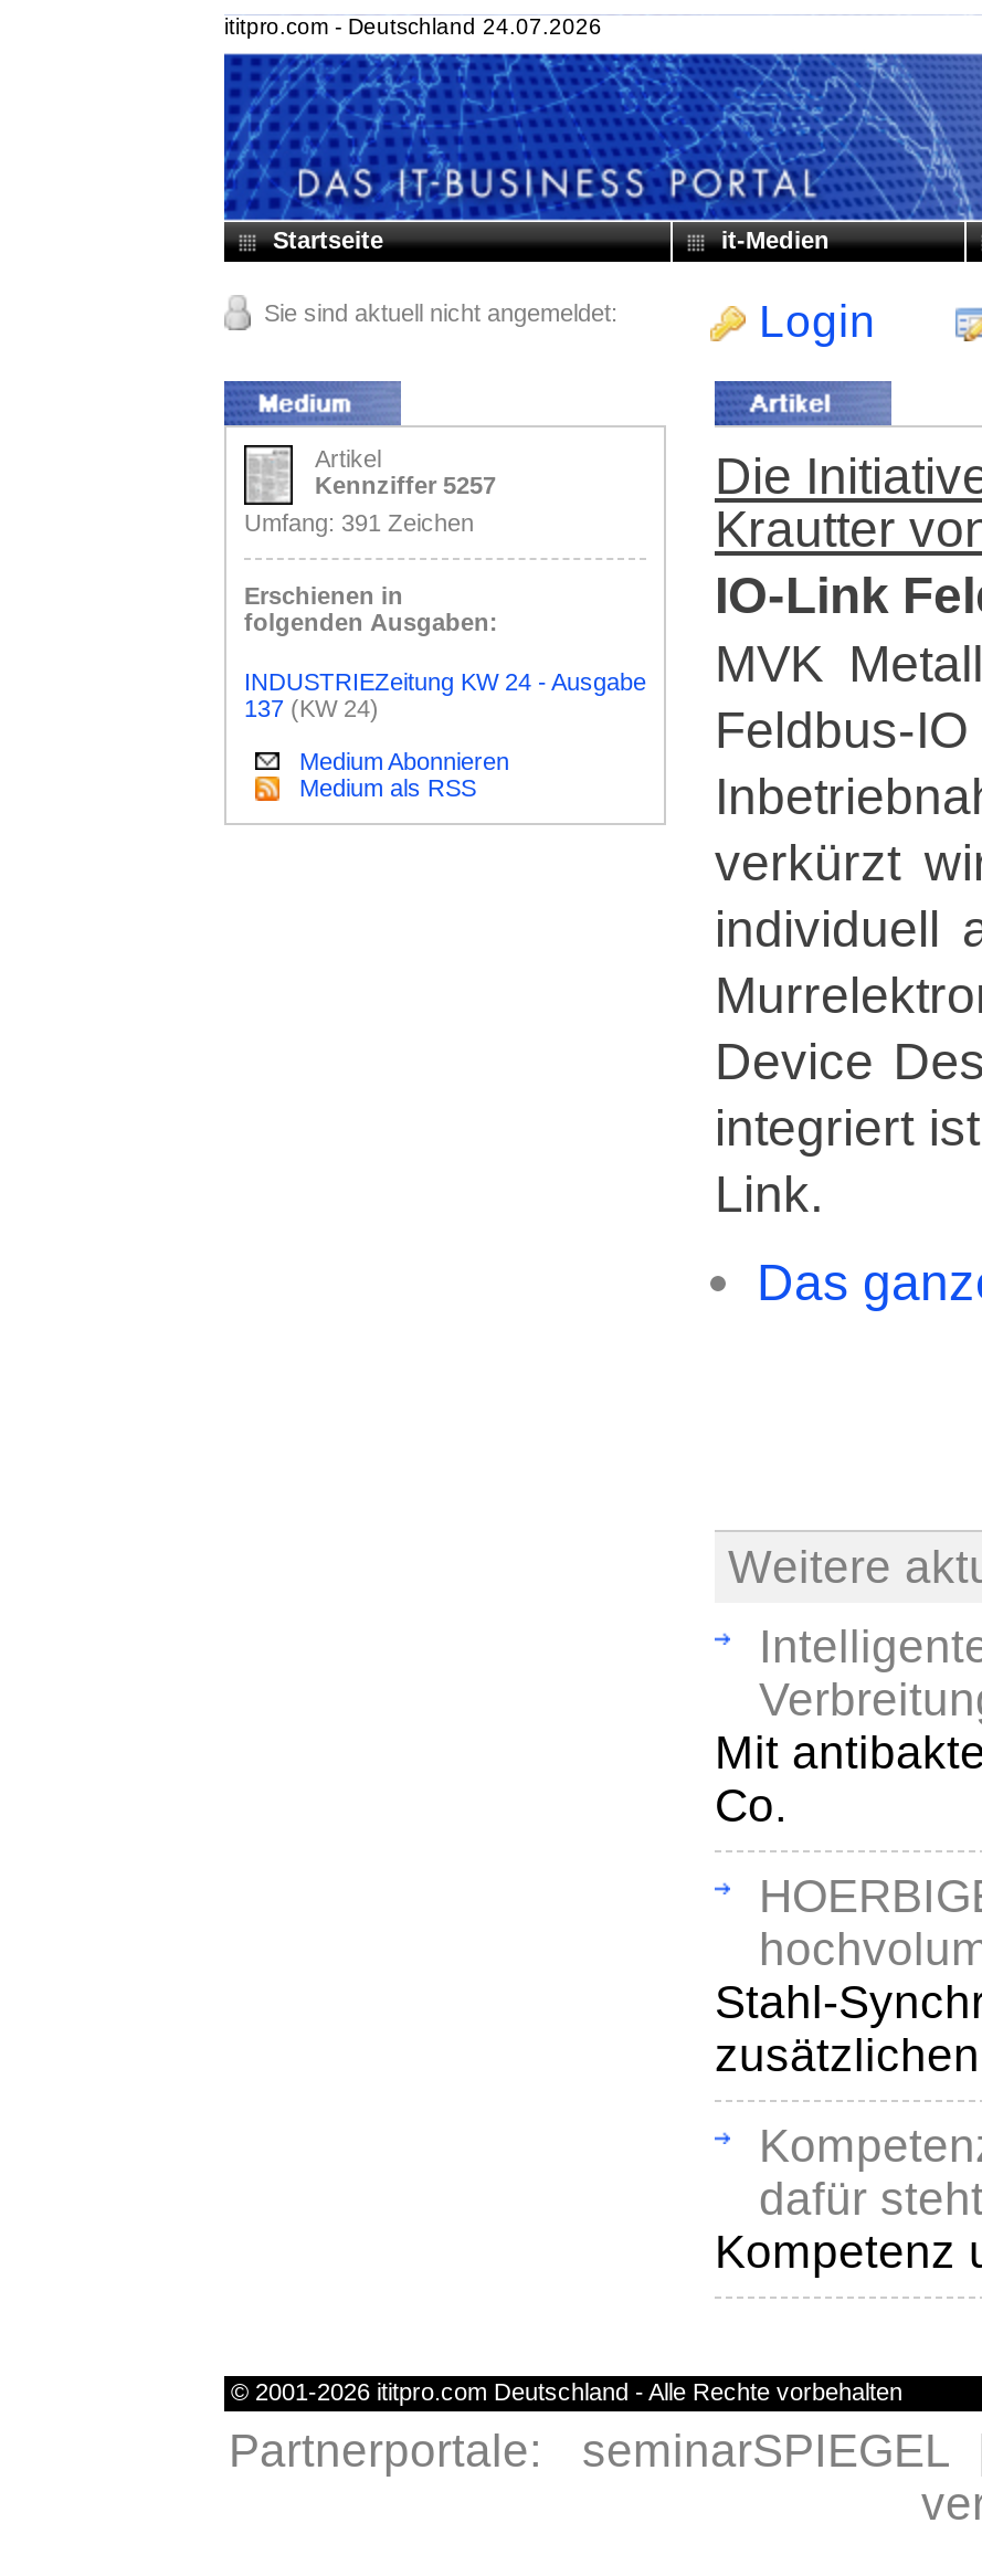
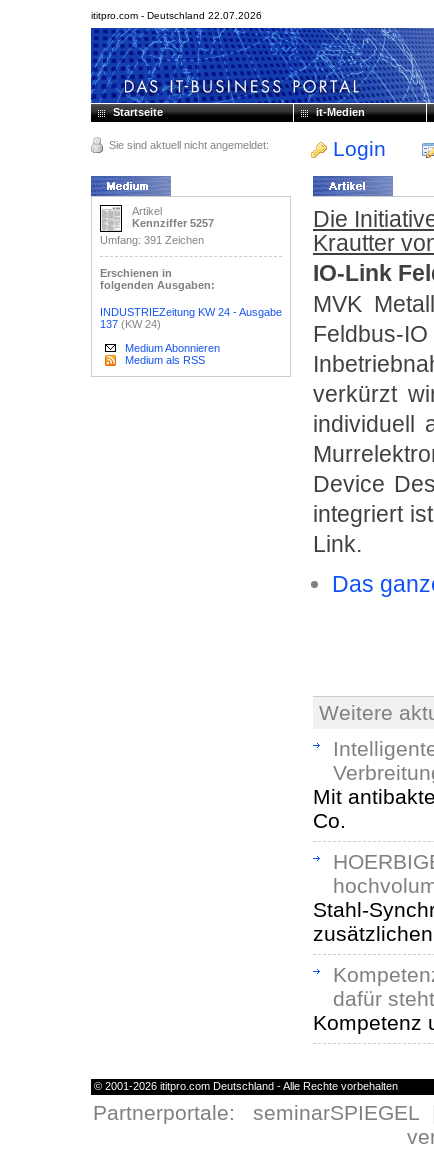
- ititpro.com - Deutschland 24.07.2026
+ ititpro.com - Deutschland 22.07.2026
